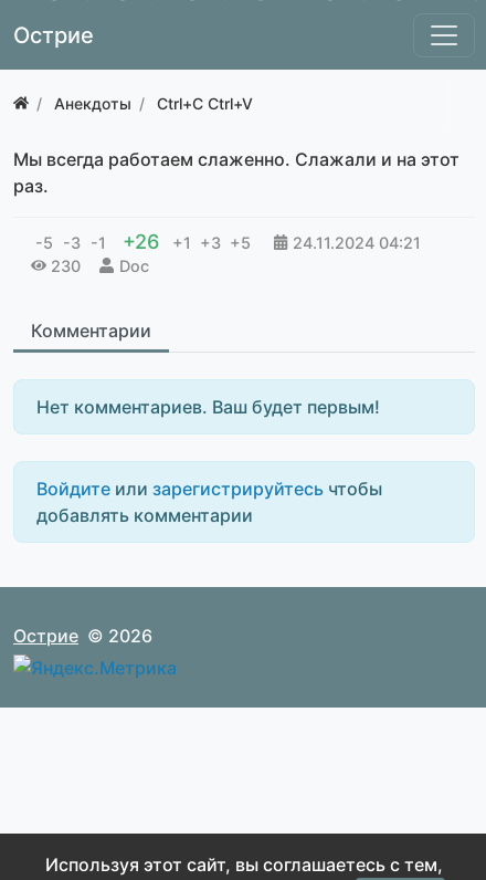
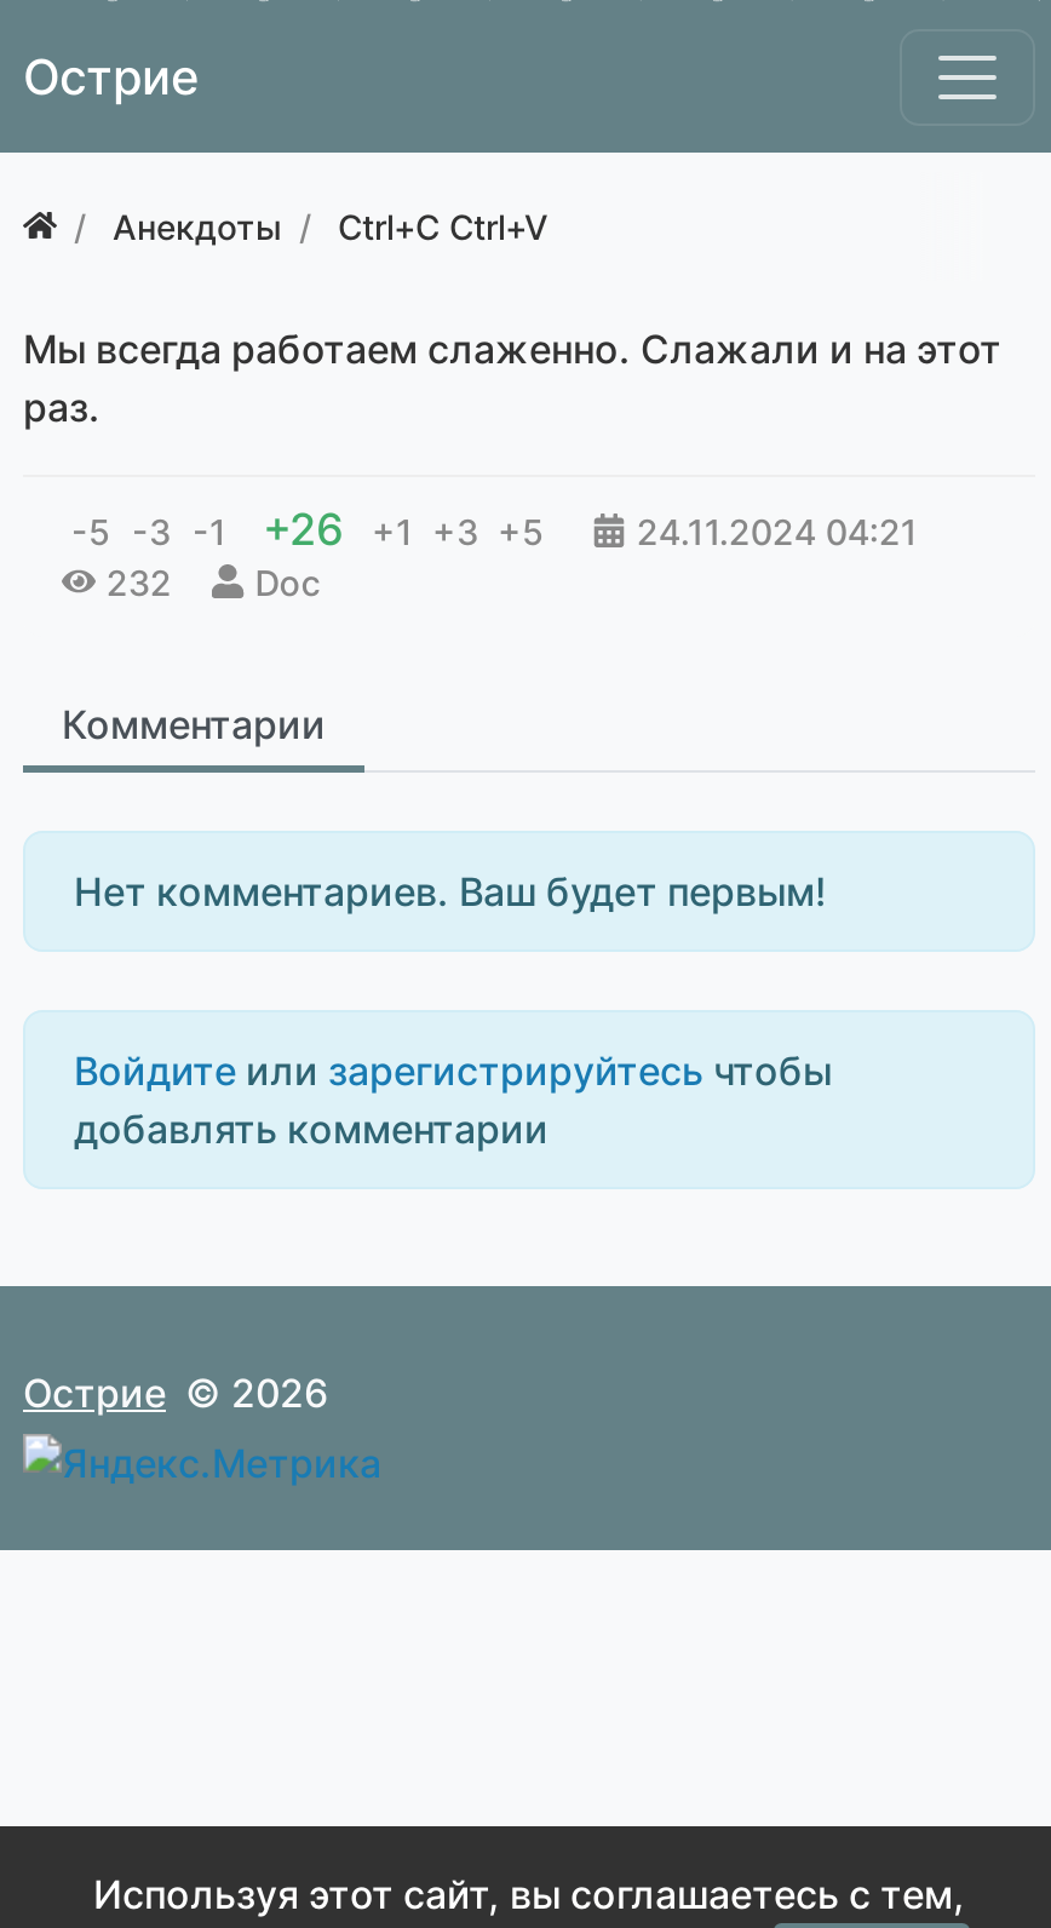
- 230
+ 232
